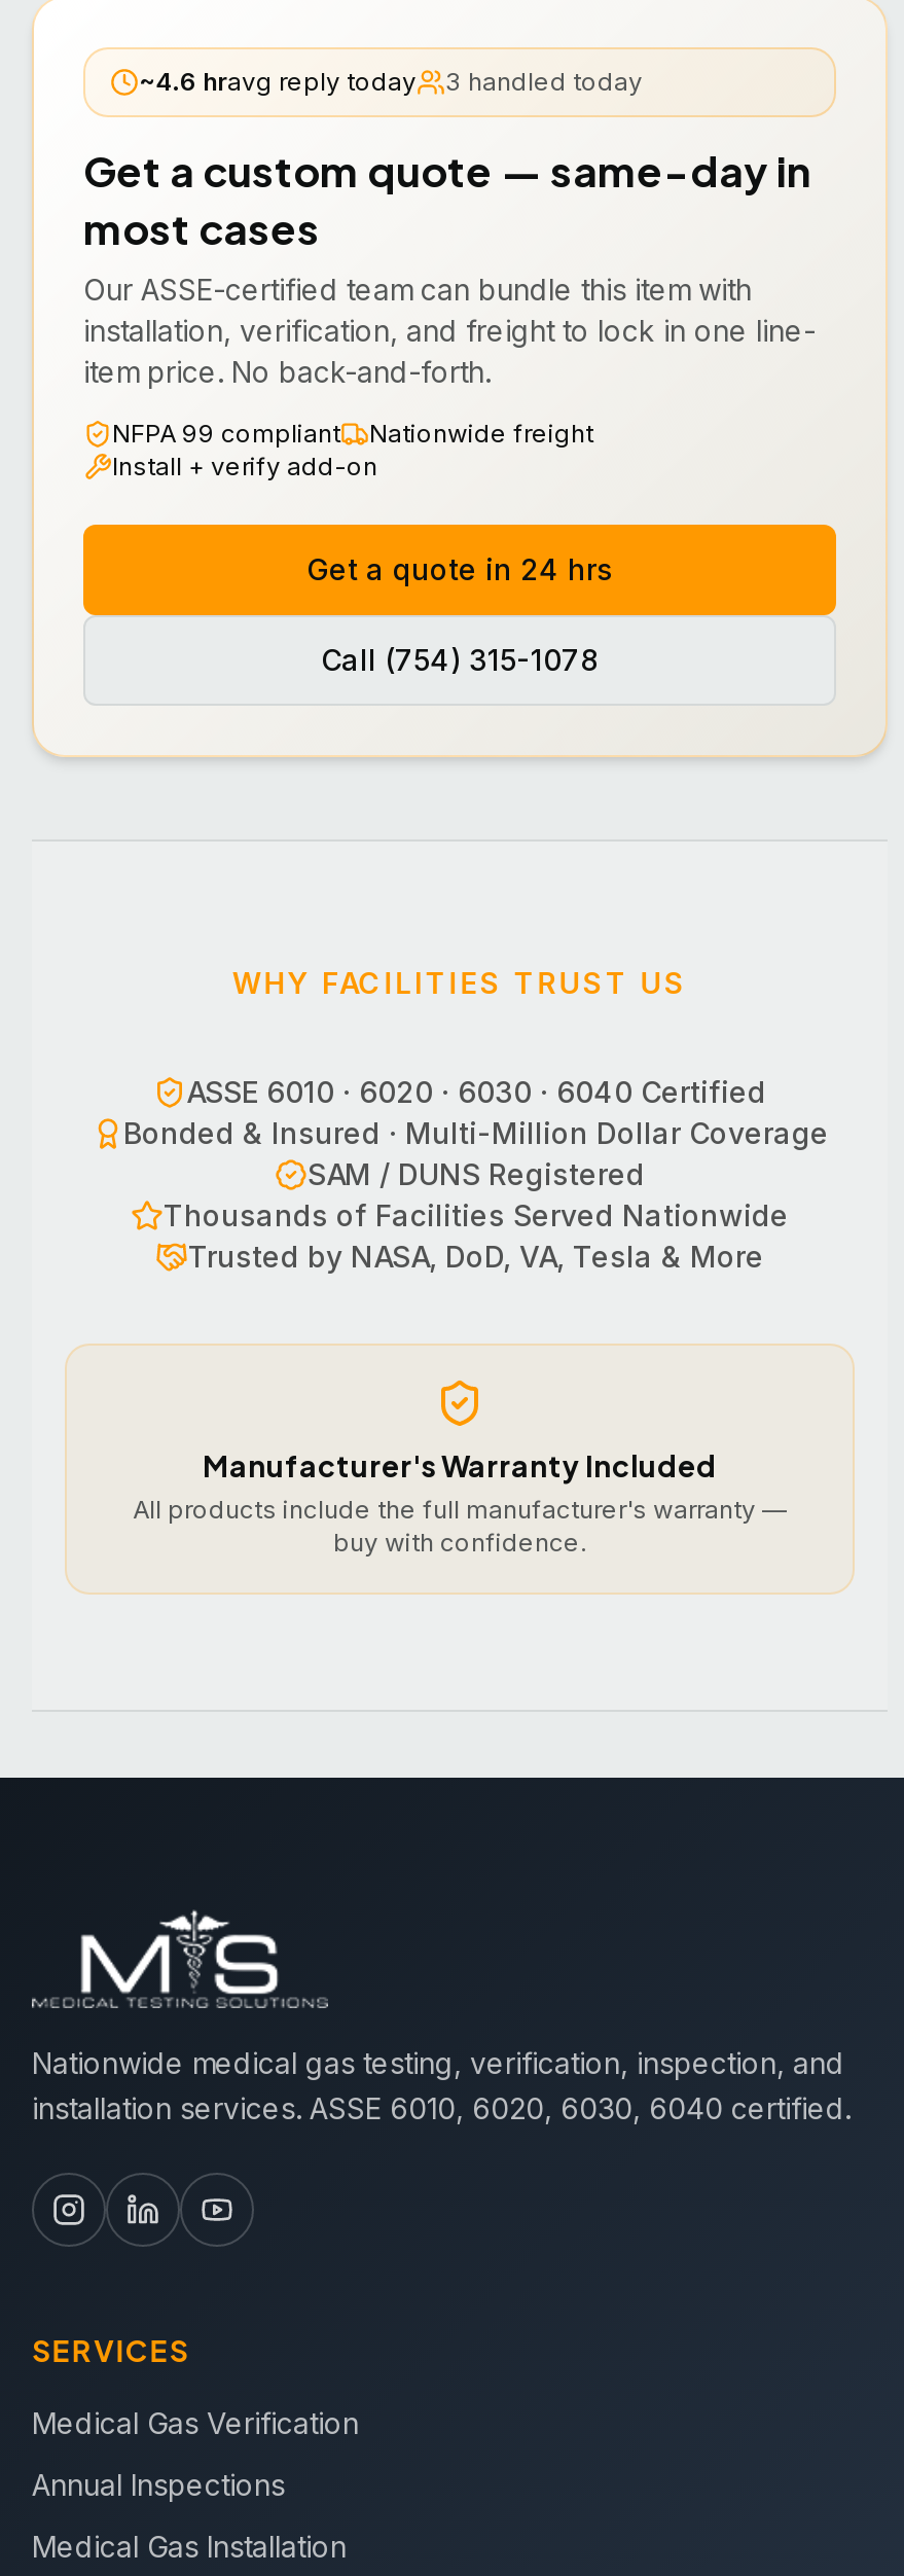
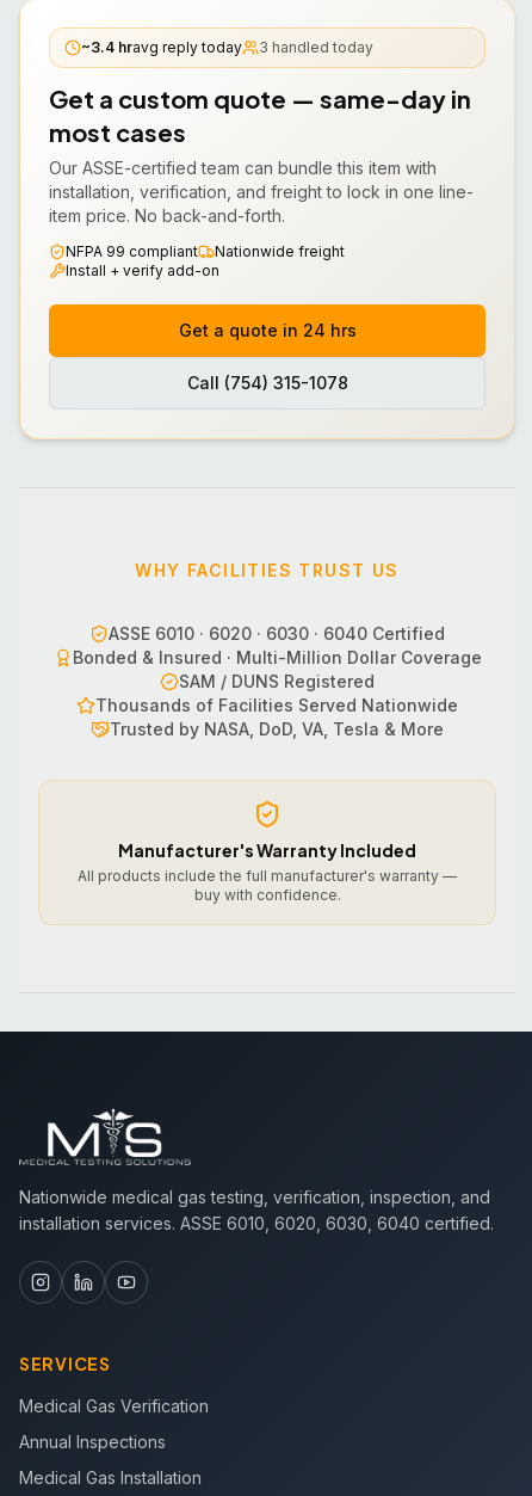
- ~4.6 hravg reply today
+ ~3.4 hravg reply today
